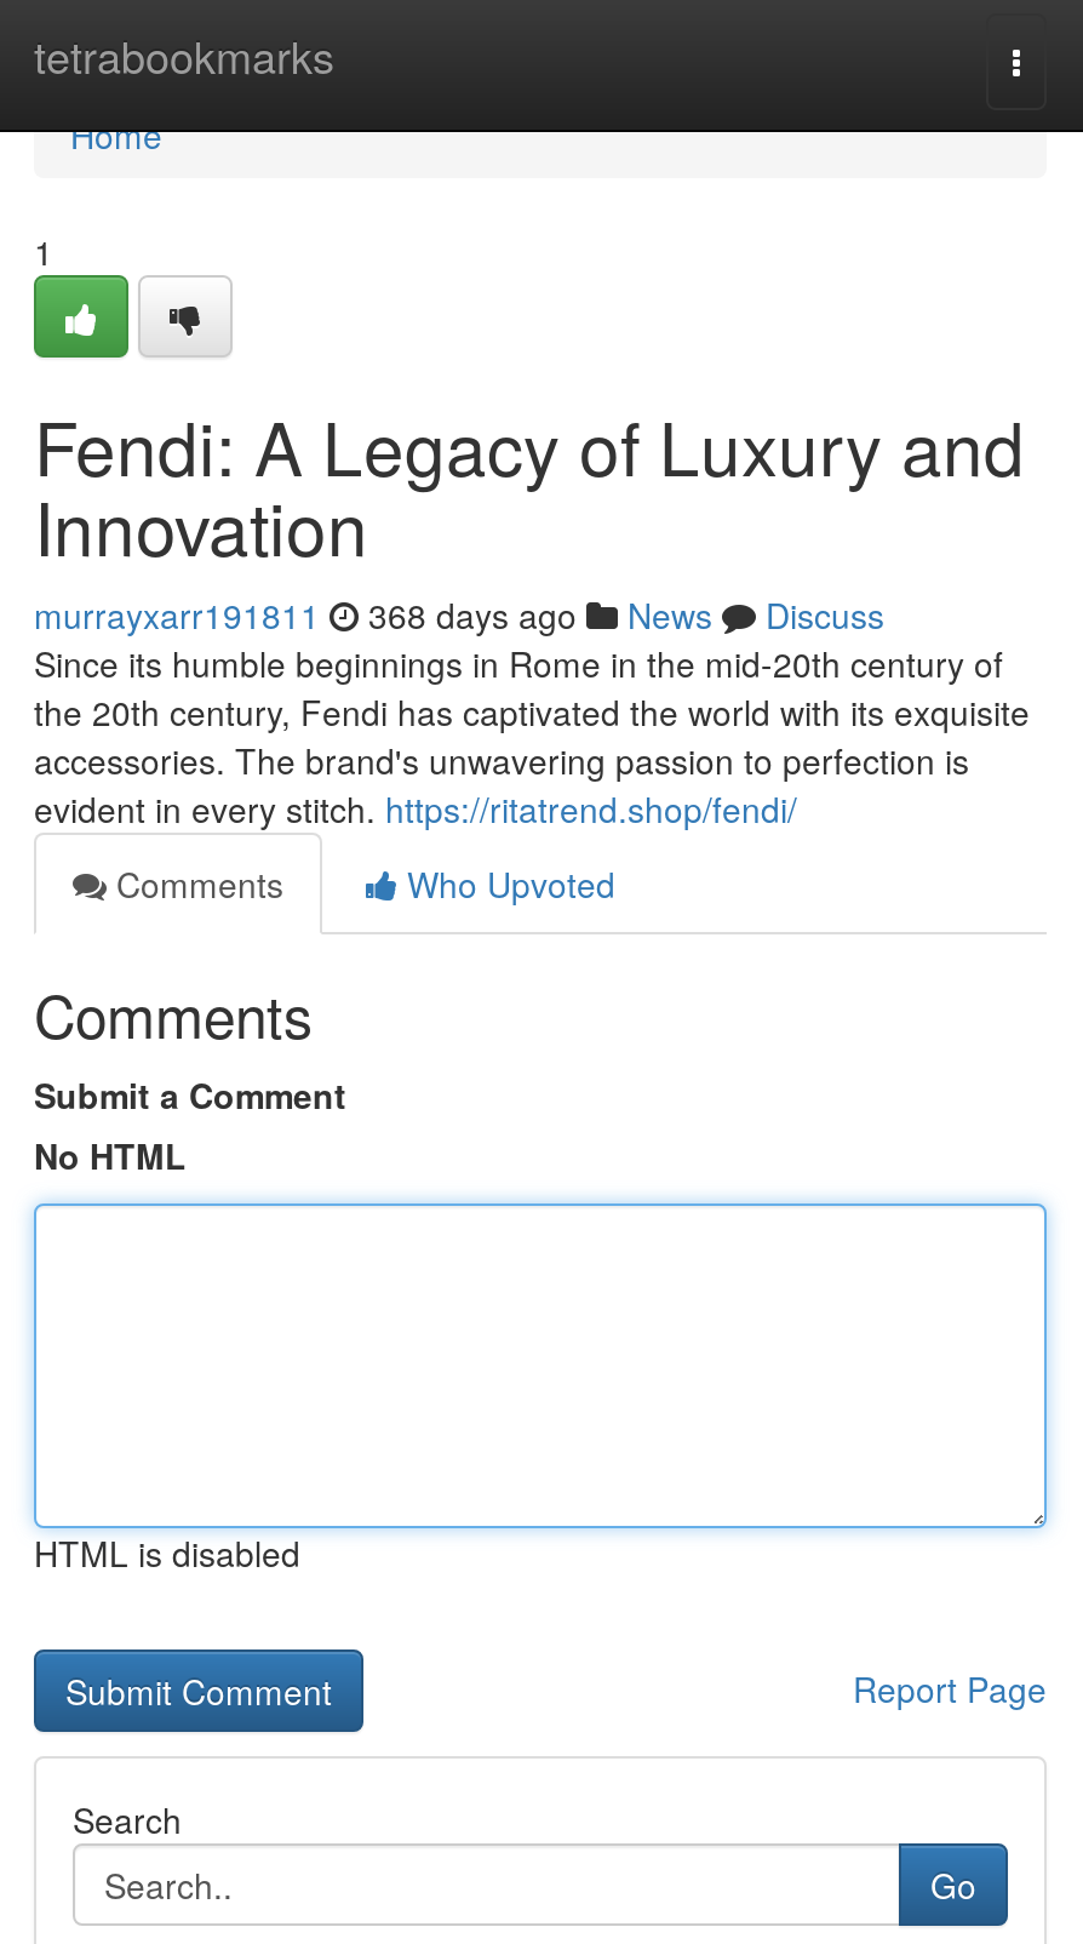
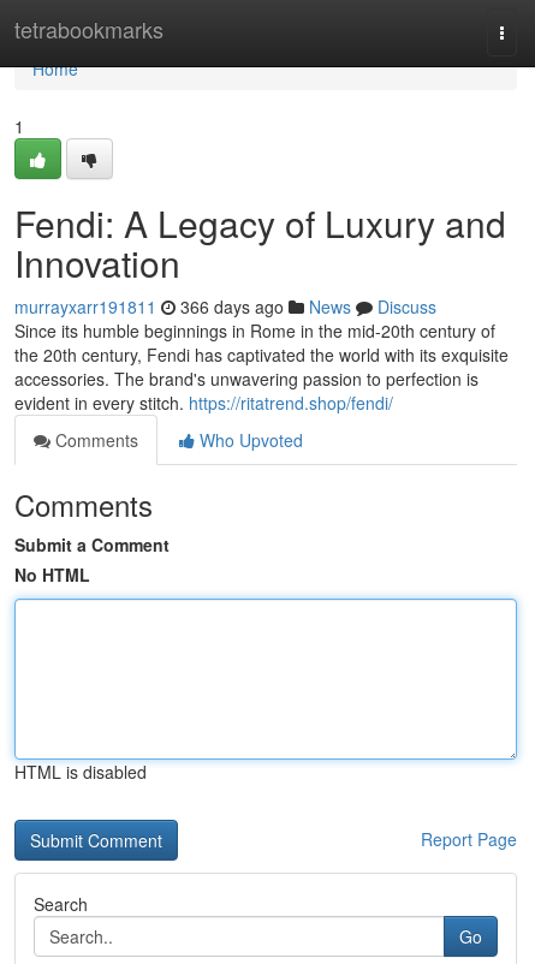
- murrayxarr191811 368 days ago News Discuss
+ murrayxarr191811 366 days ago News Discuss
